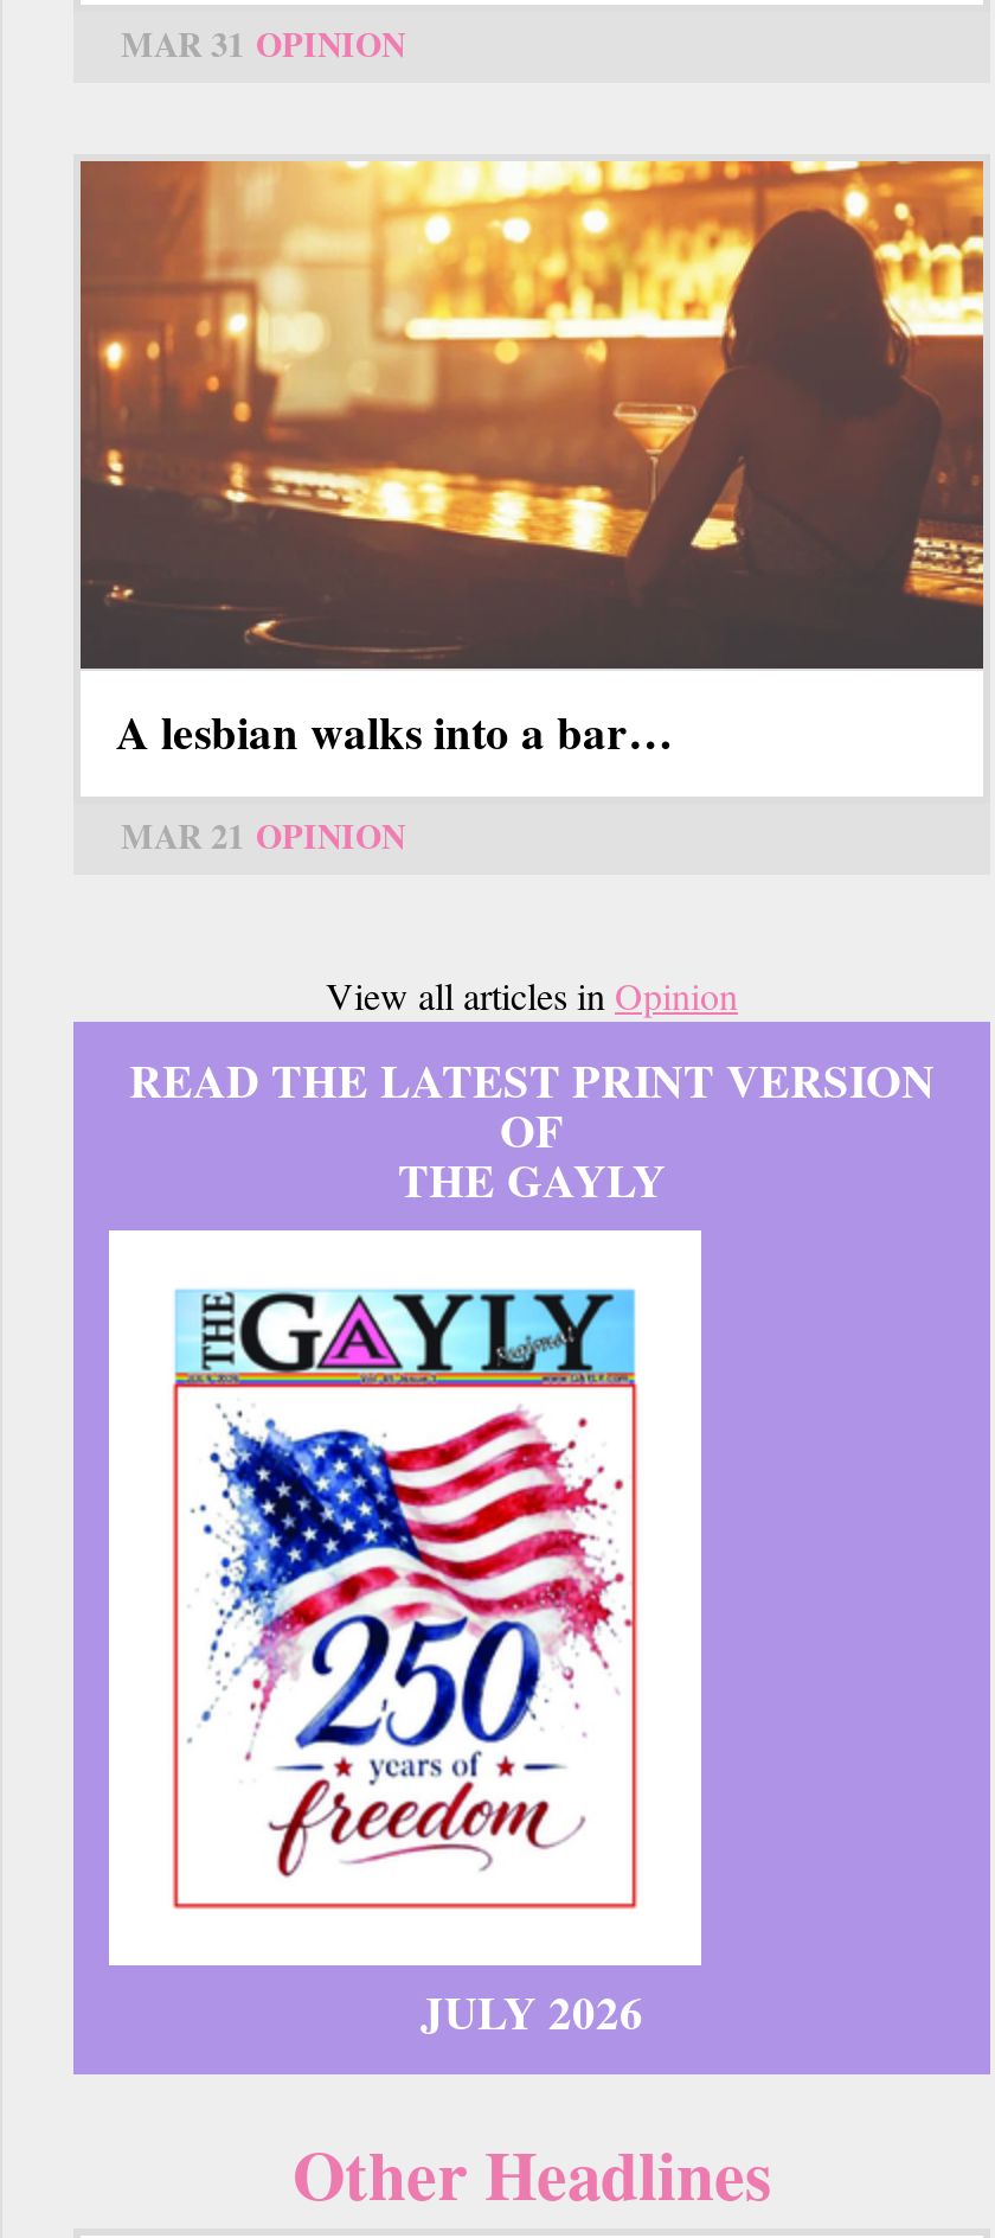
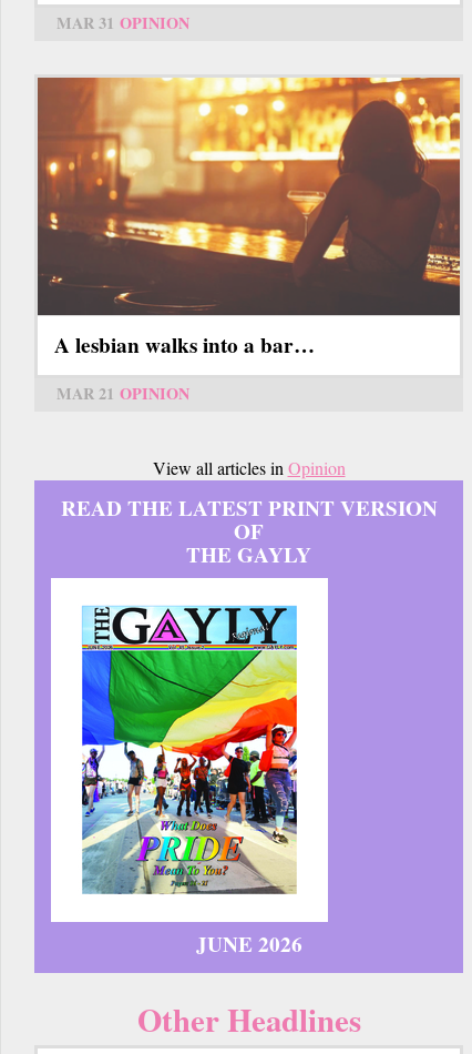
- [image]
- JULY 2026
+ [image]
+ JUNE 2026
